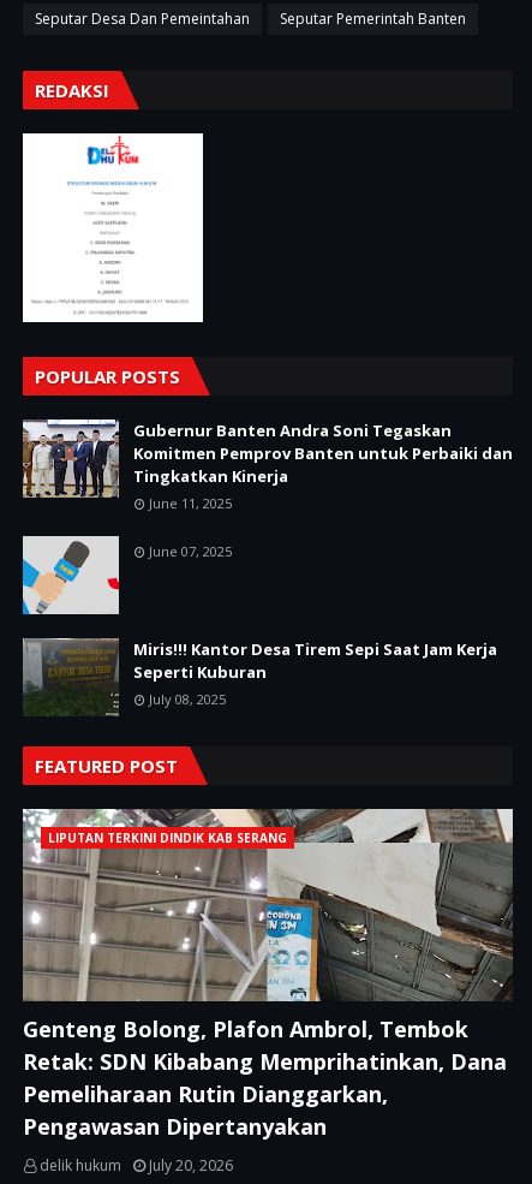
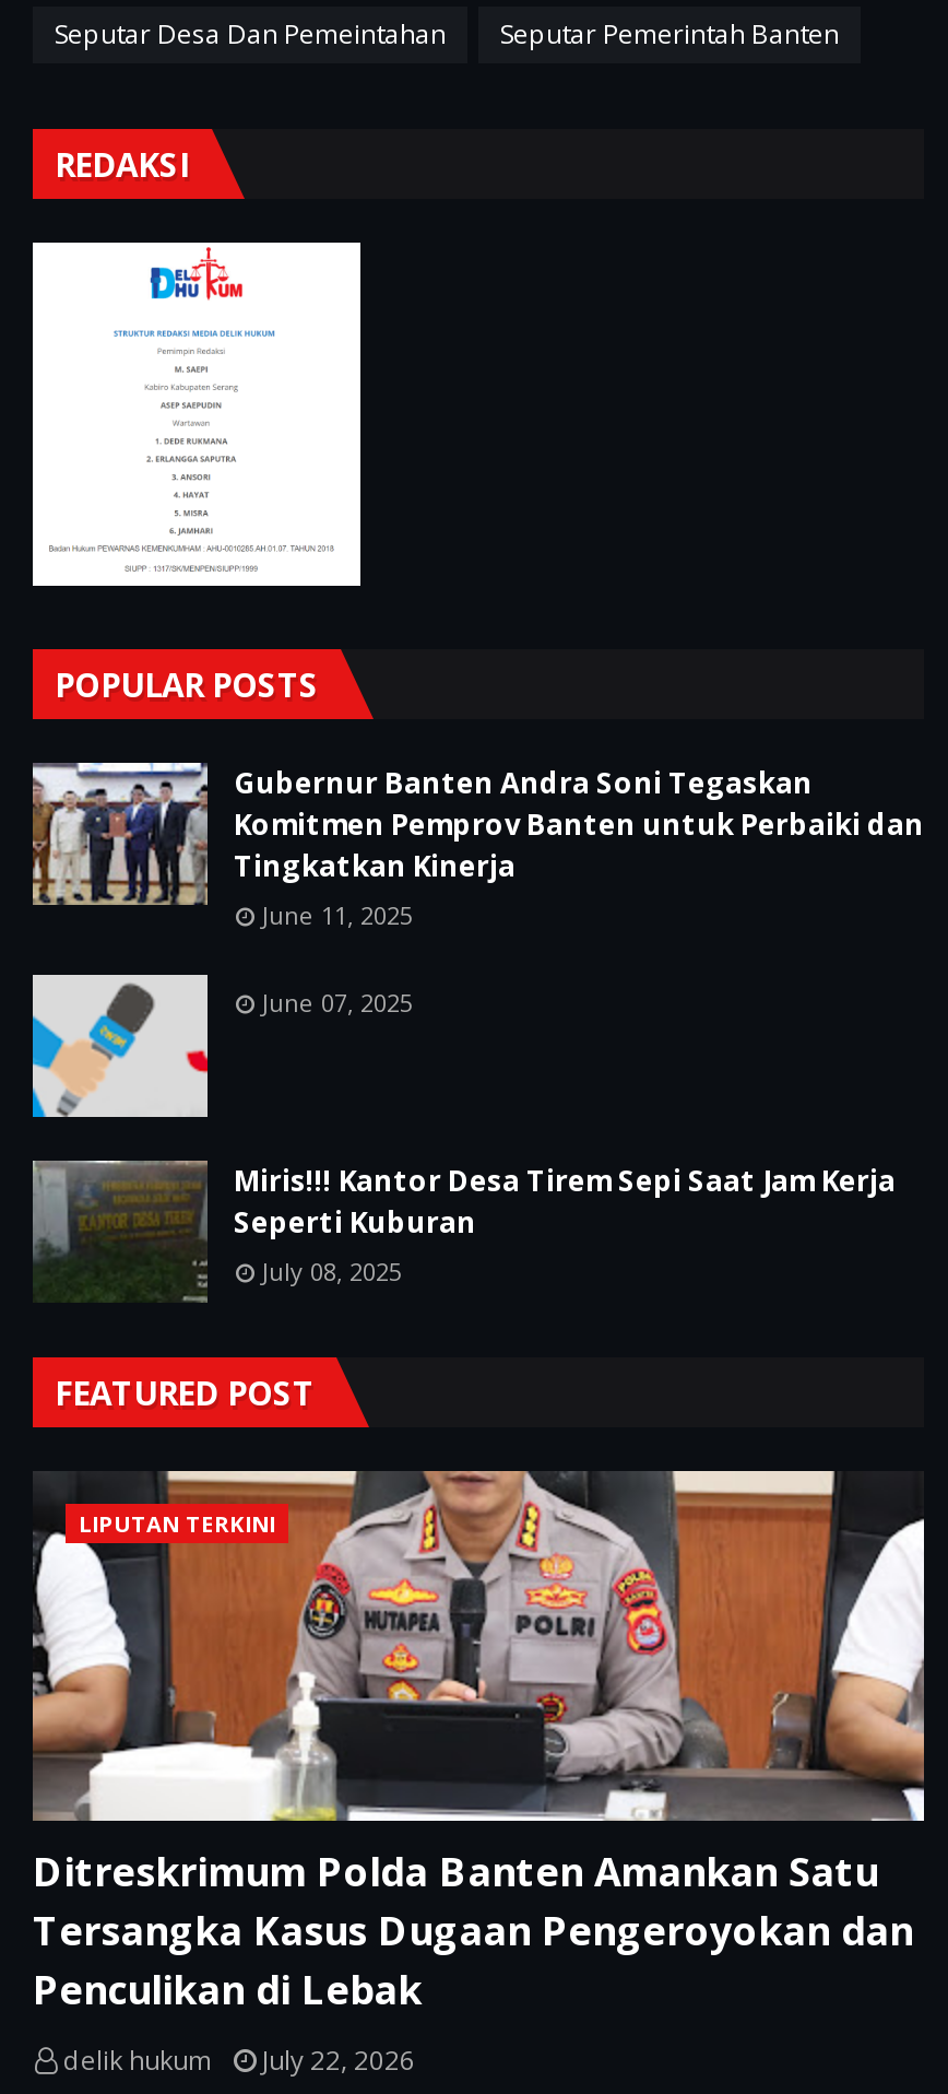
- [image]
- LIPUTAN TERKINI DINDIK KAB SERANG
+ [image]
+ LIPUTAN TERKINI

- Genteng Bolong, Plafon Ambrol, Tembok
- Retak: SDN Kibabang Memprihatinkan, Dana
- Pemeliharaan Rutin Dianggarkan,
- Pengawasan Dipertanyakan
+ Ditreskrimum Polda Banten Amankan Satu
+ Tersangka Kasus Dugaan Pengeroyokan dan
+ Penculikan di Lebak

- delik hukum July 20, 2026
+ delik hukum July 22, 2026
